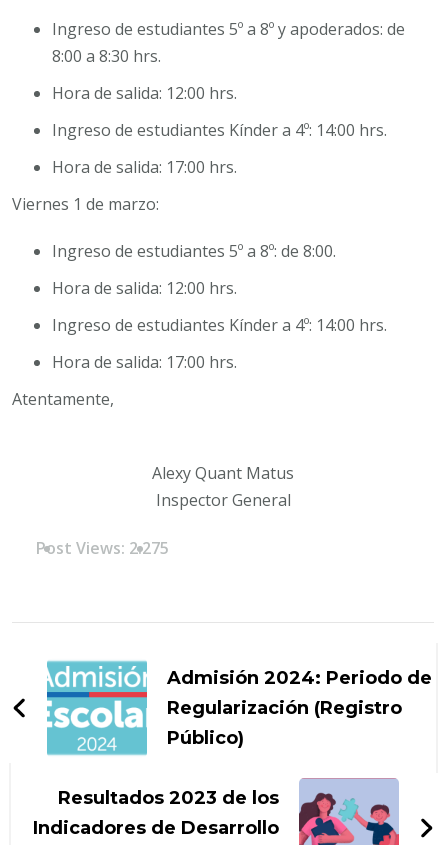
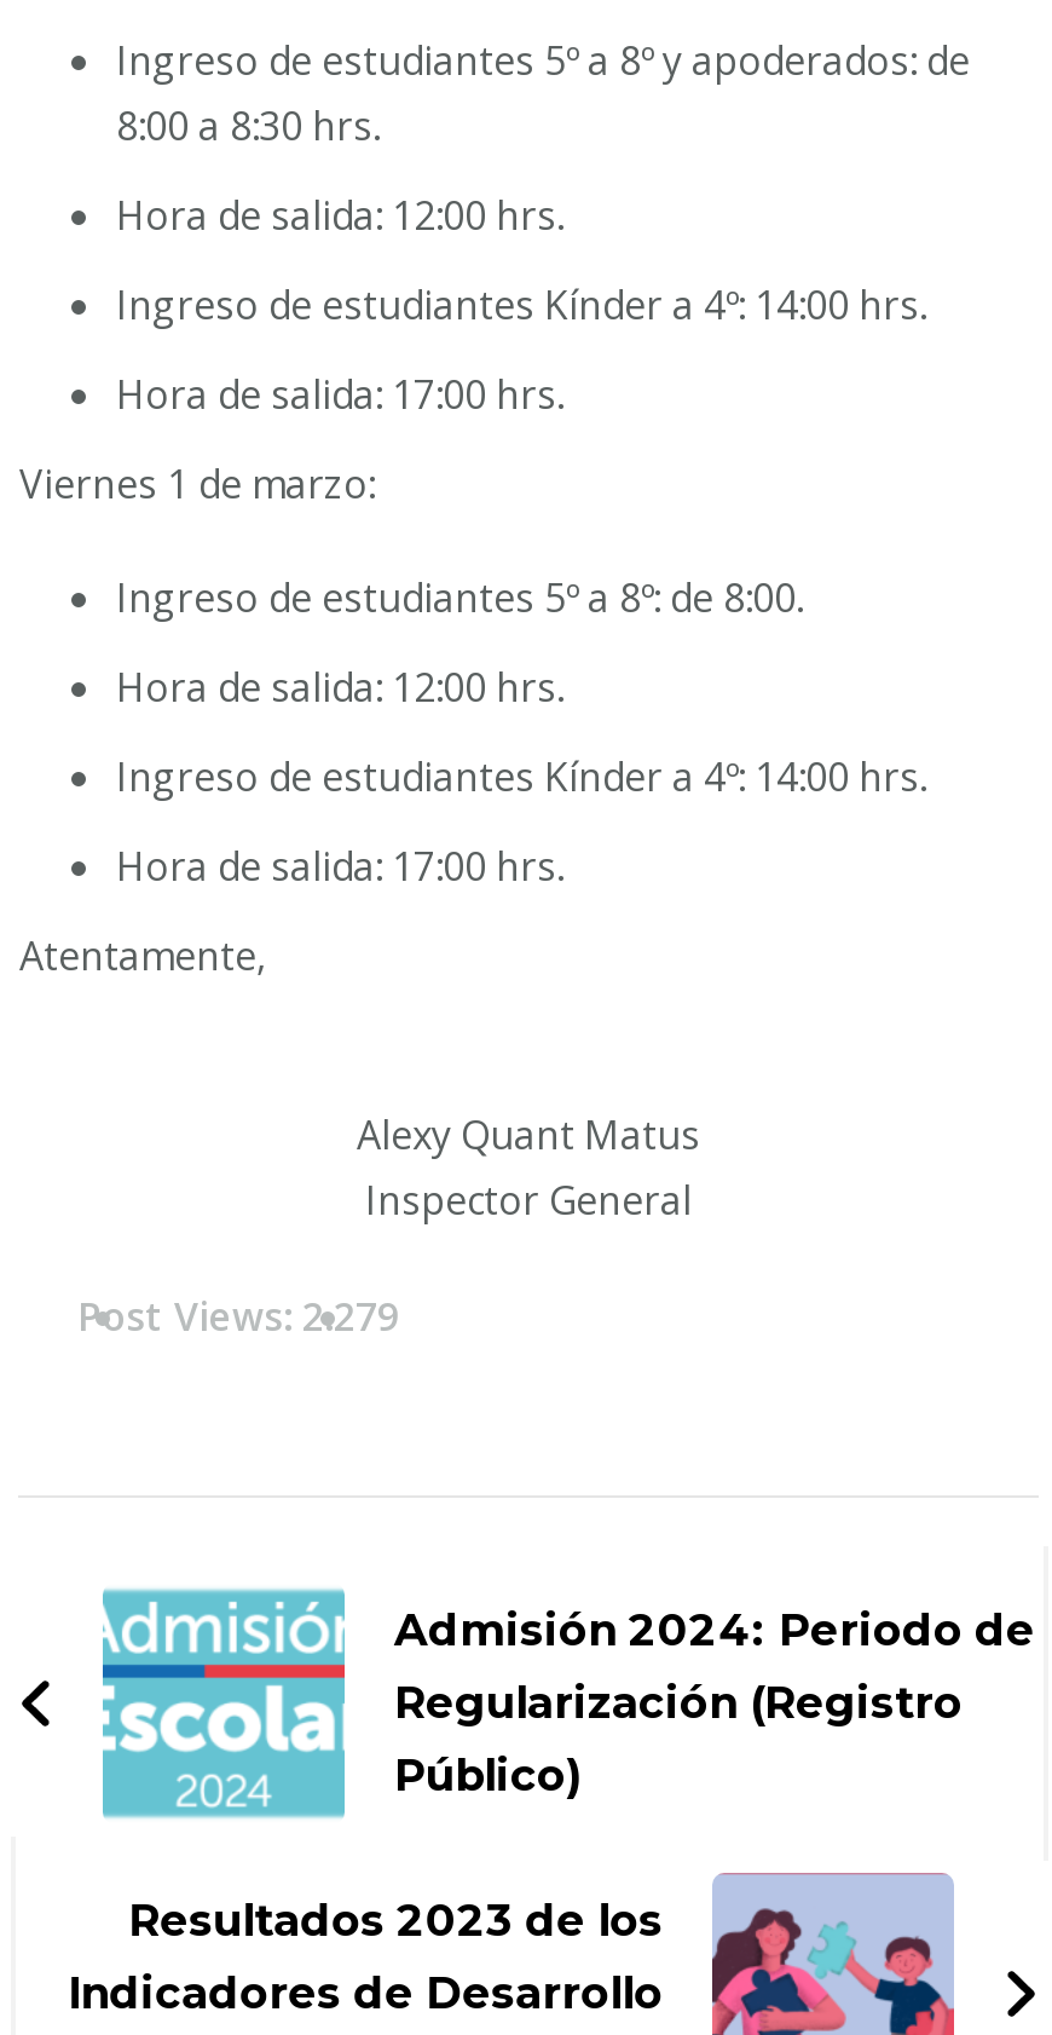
- Post Views: 2.275
+ Post Views: 2.279
